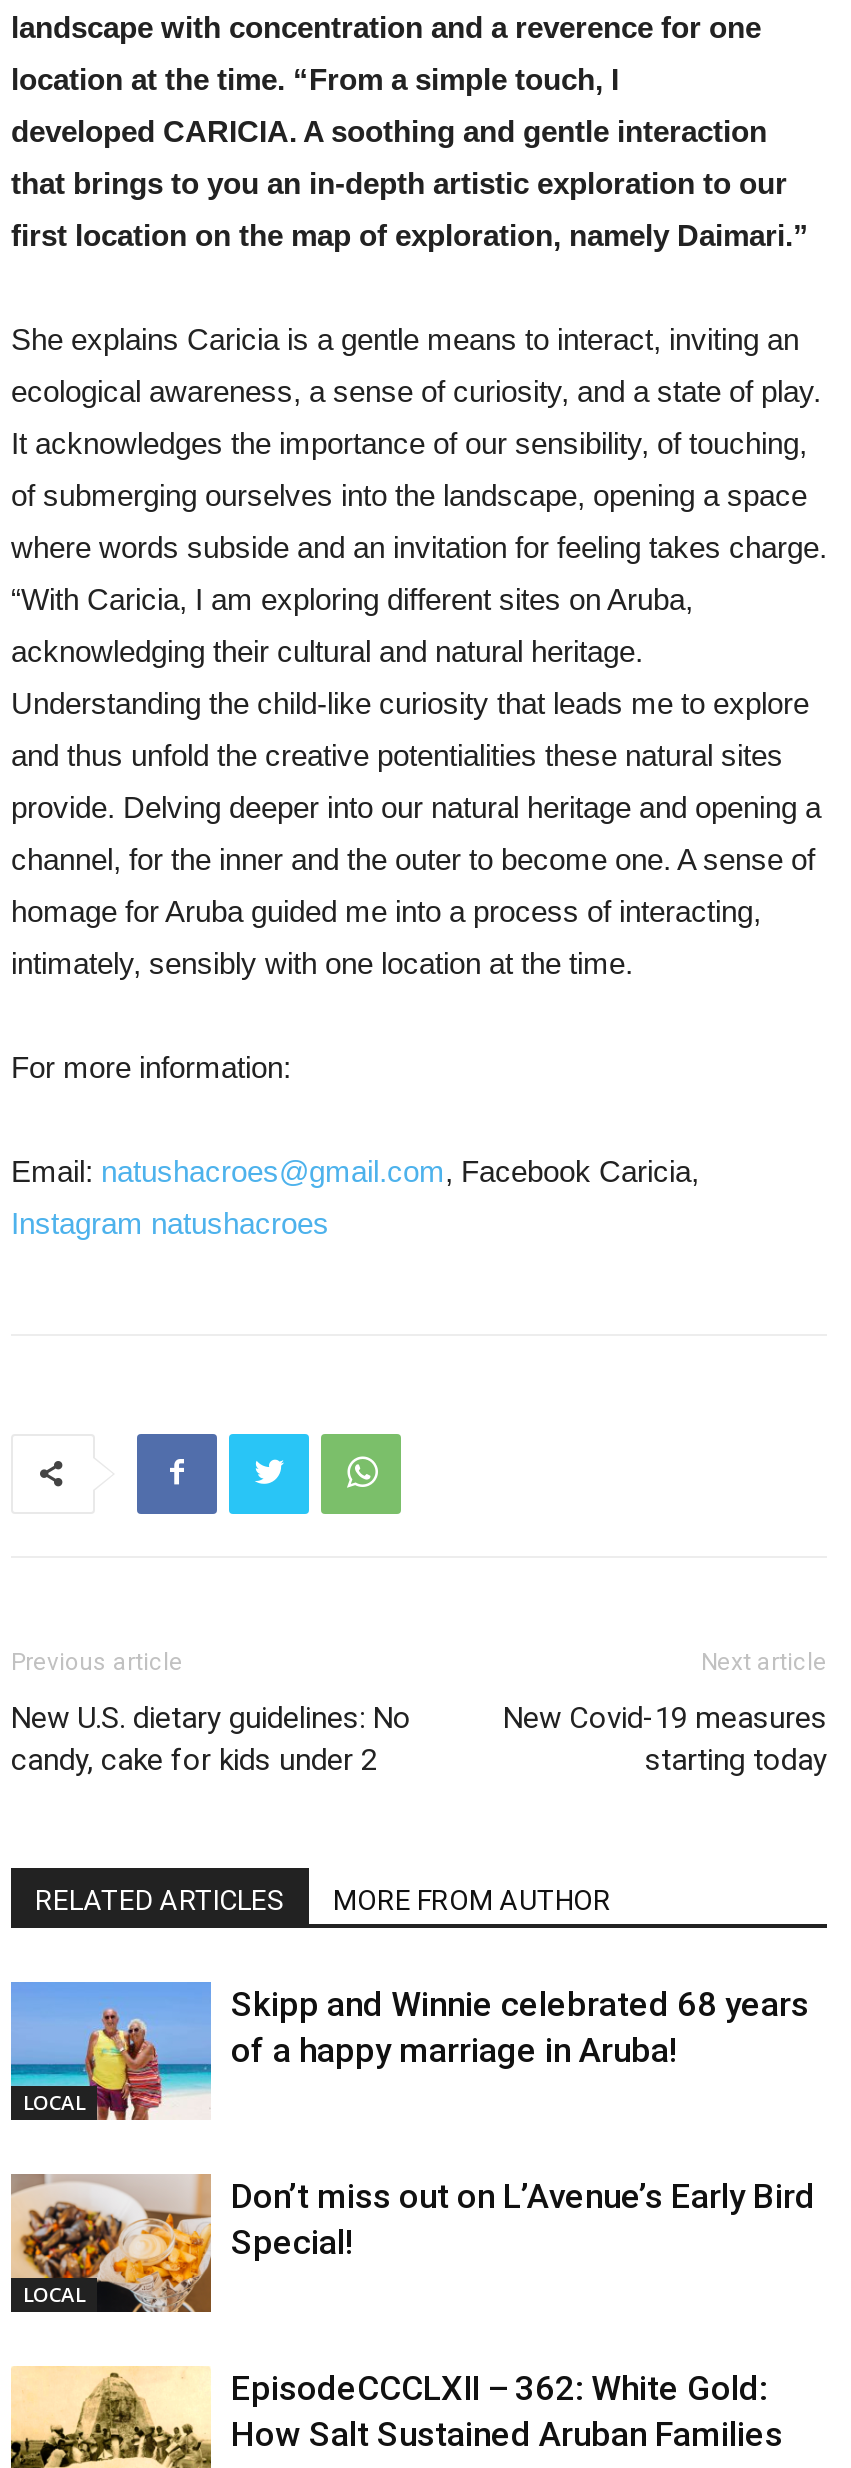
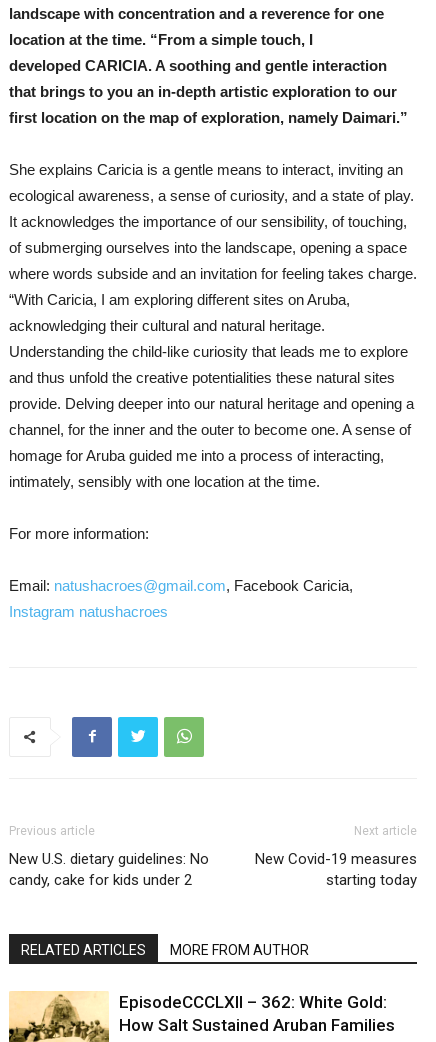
- [image]
- LOCAL

- Skipp and Winnie celebrated 68 years
- of a happy marriage in Aruba!

- [image]
- LOCAL

- Don’t miss out on L’Avenue’s Early Bird
- Special!
